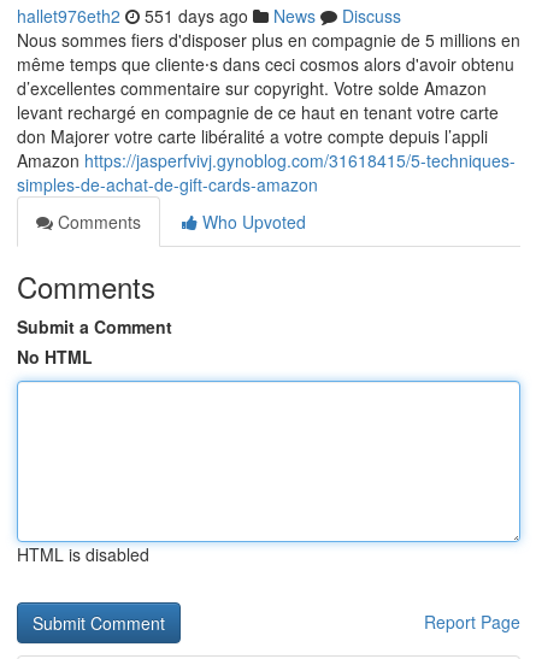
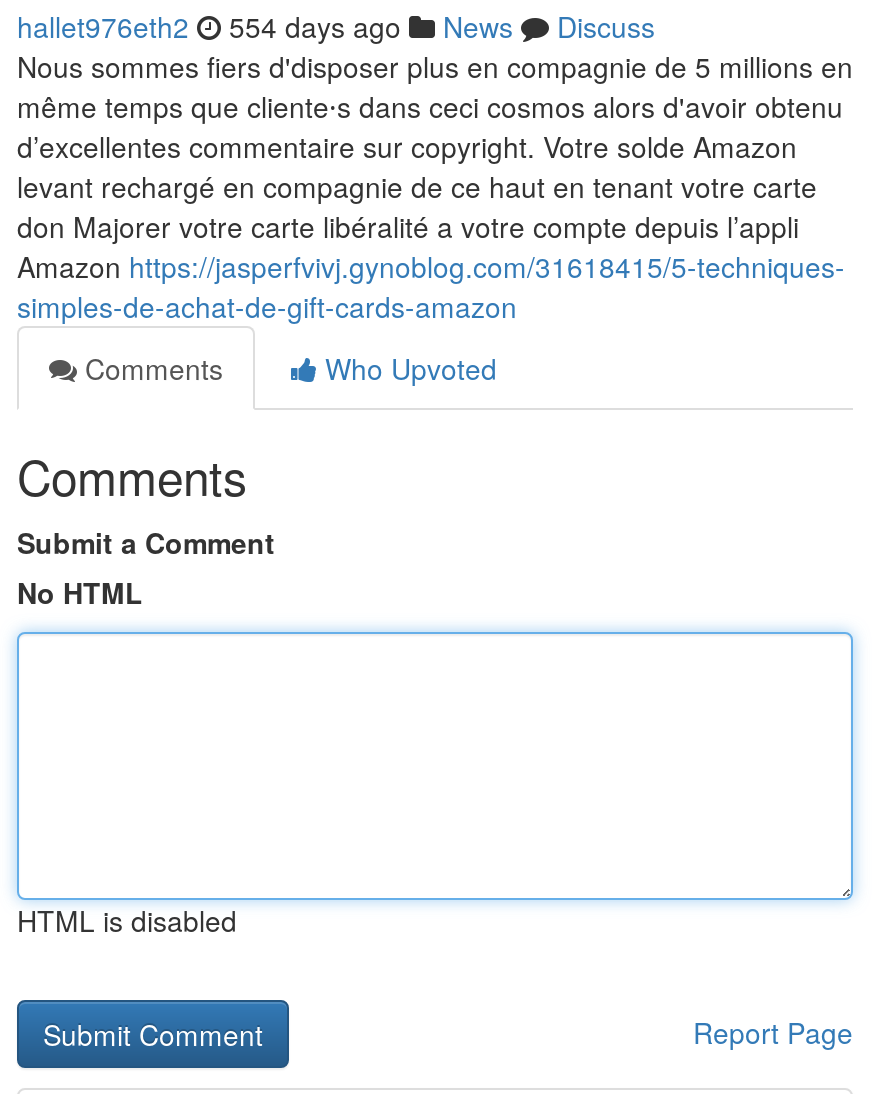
- hallet976eth2 551 days ago News Discuss
+ hallet976eth2 554 days ago News Discuss
